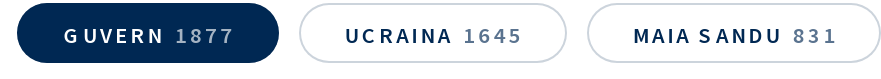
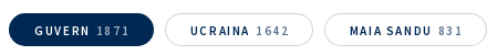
- GUVERN 1877
+ GUVERN 1871

- UCRAINA 1645
+ UCRAINA 1642
